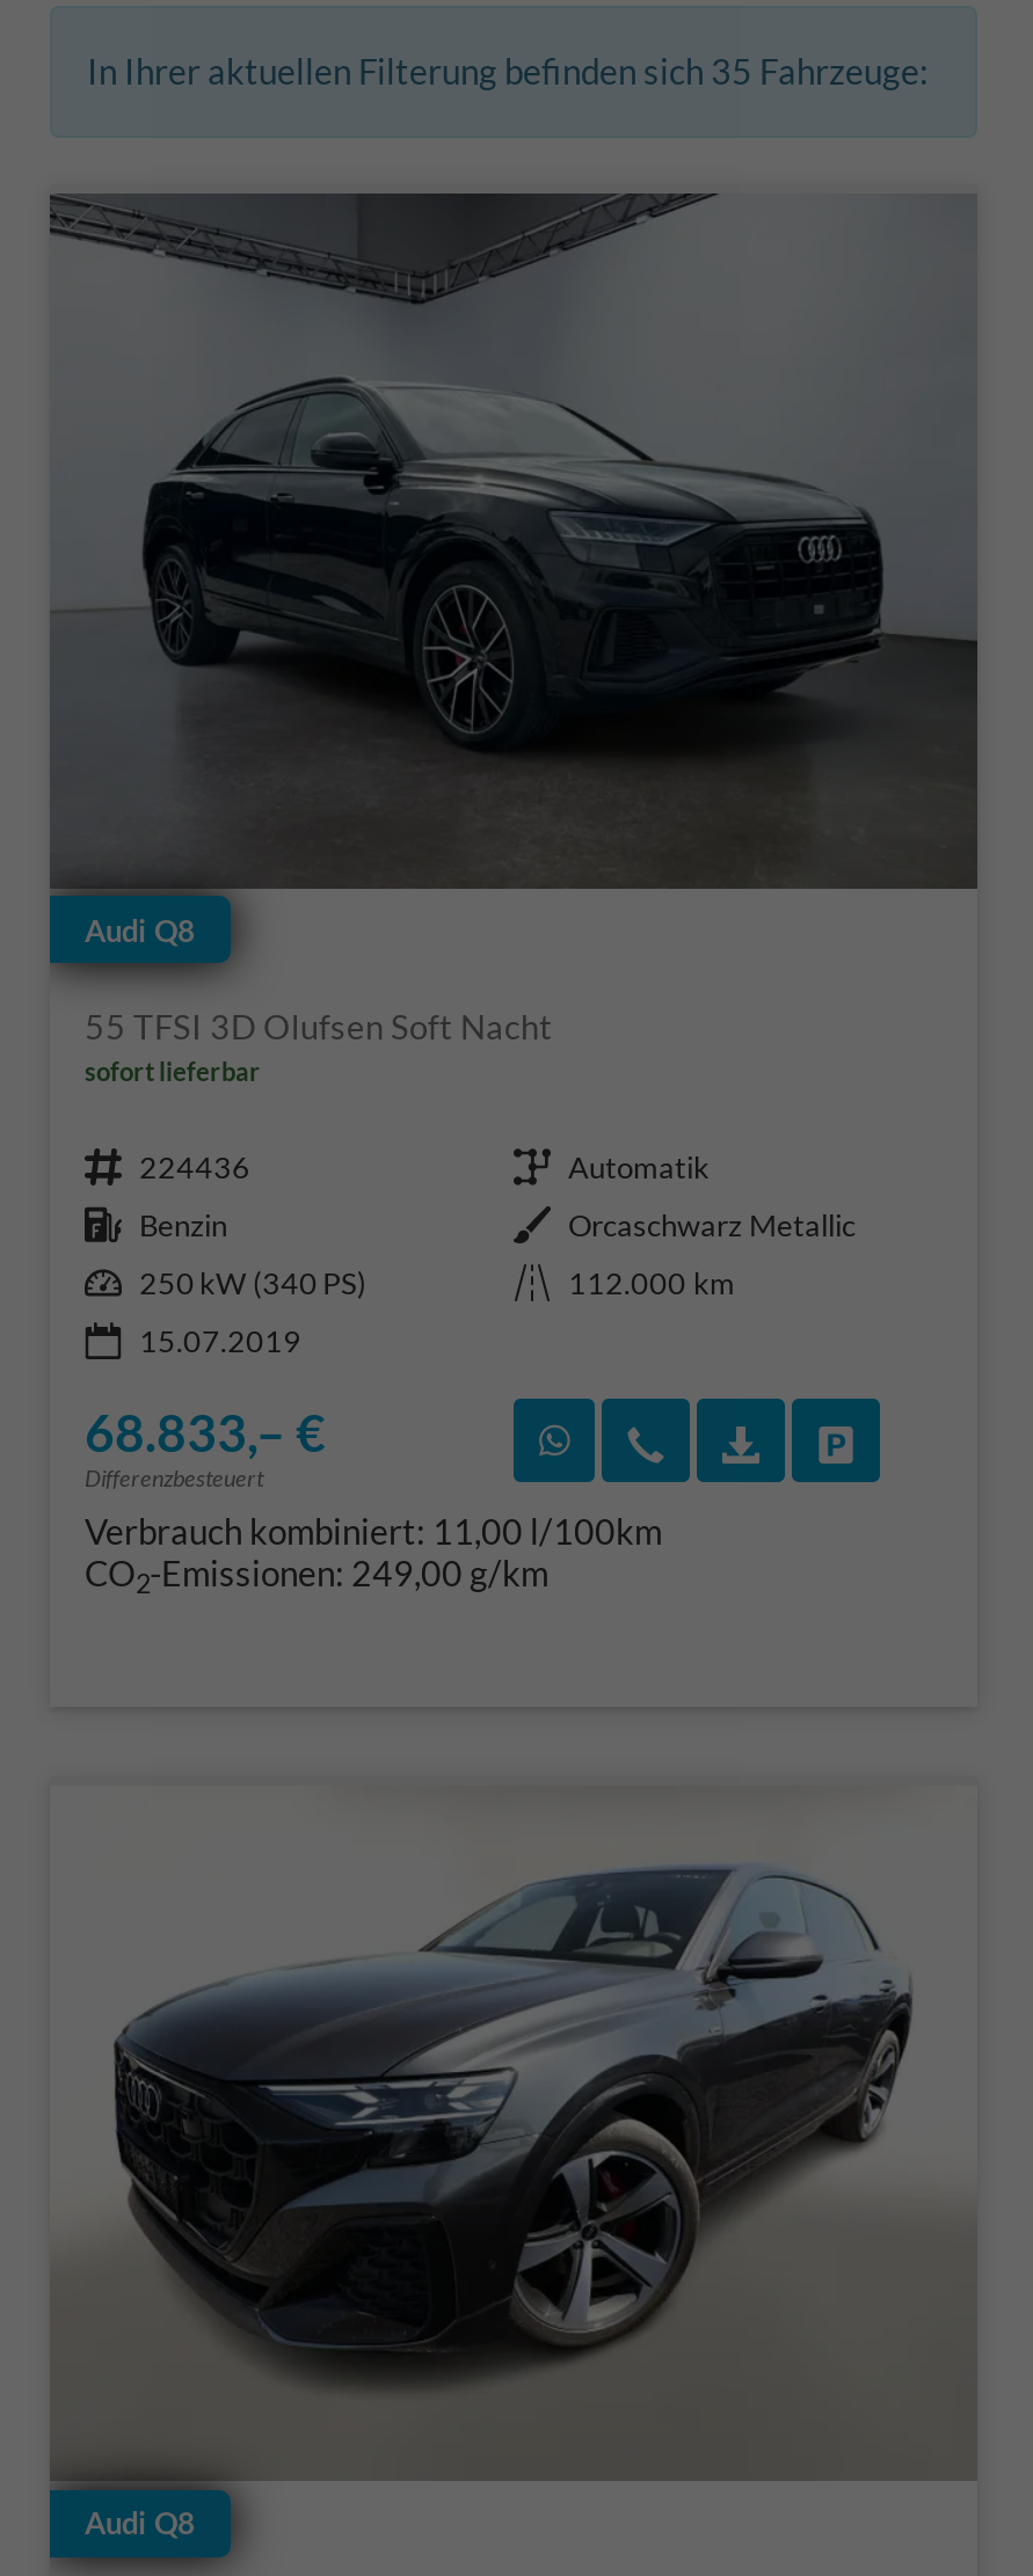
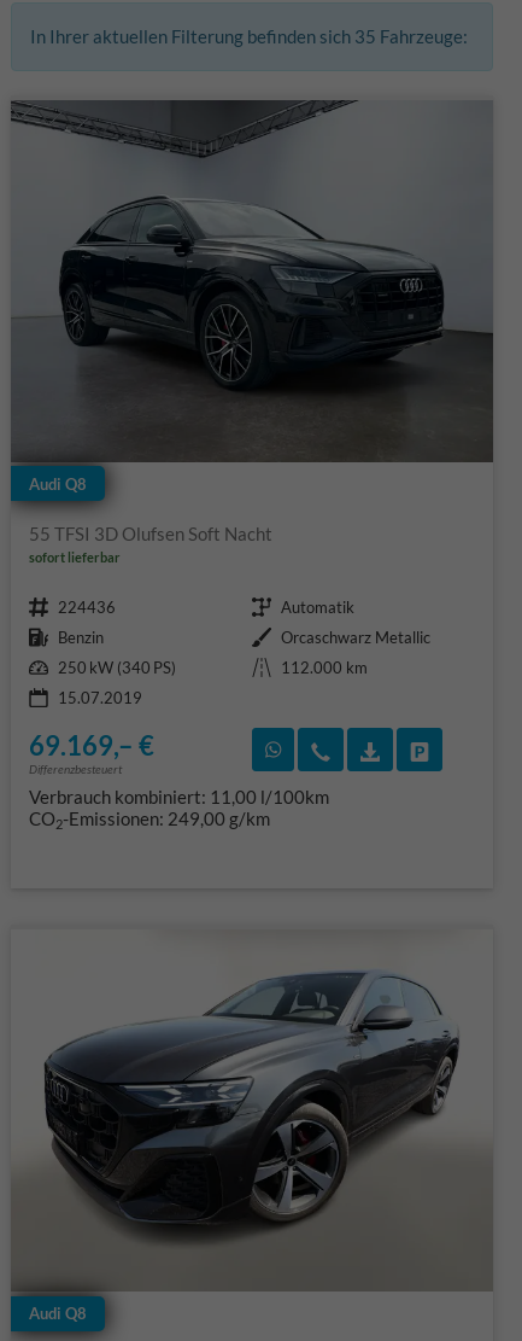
- 68.833,– €
+ 69.169,– €
